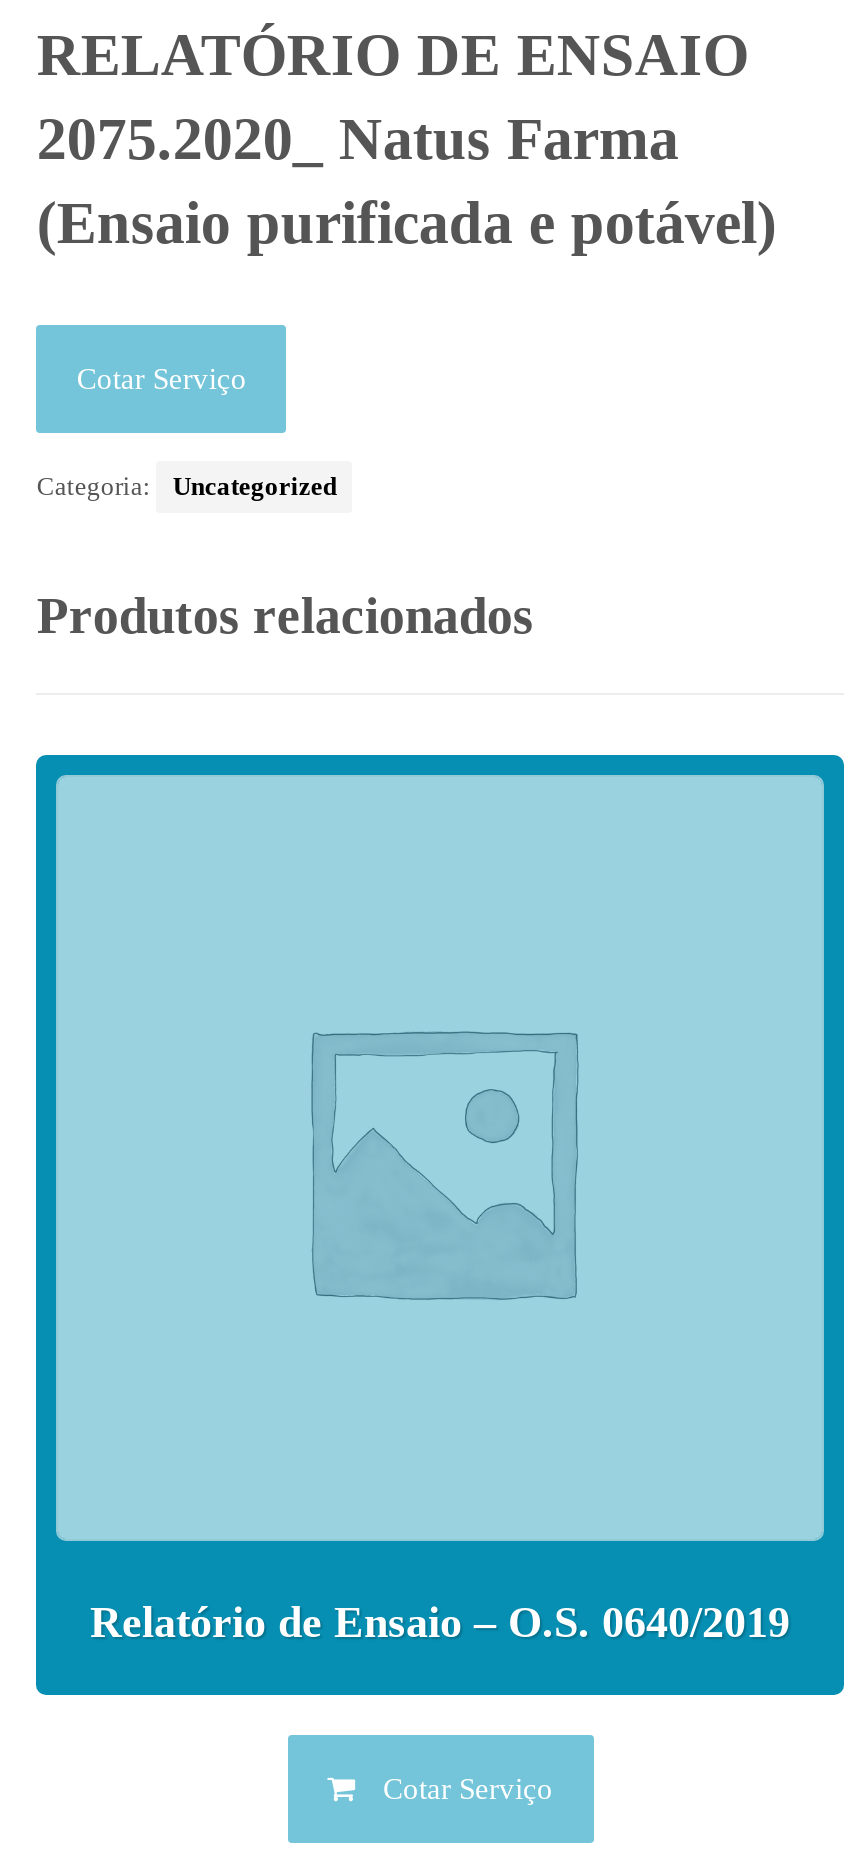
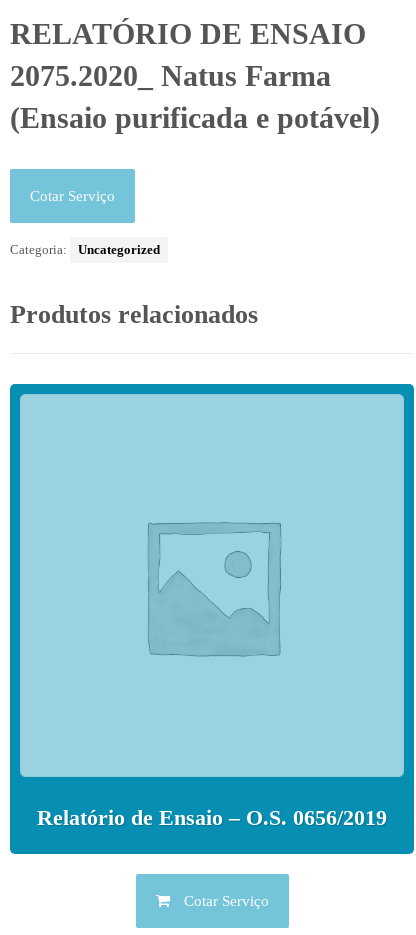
- Relatório de Ensaio – O.S. 0640/2019
+ Relatório de Ensaio – O.S. 0656/2019
